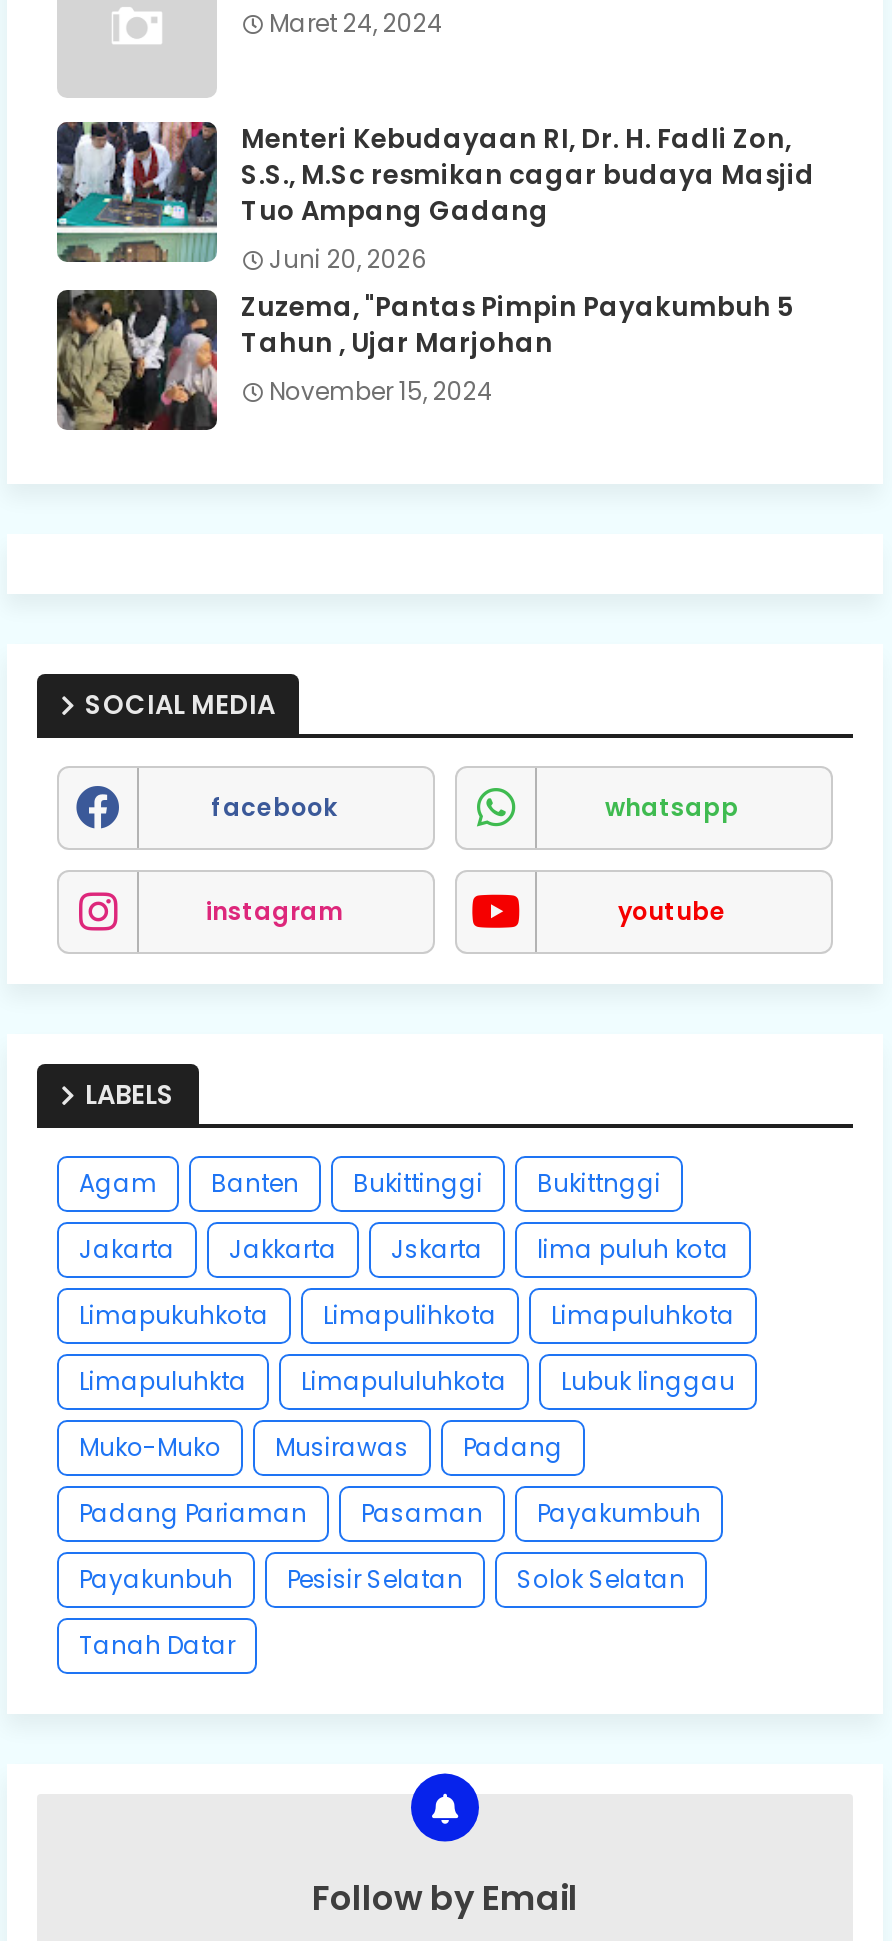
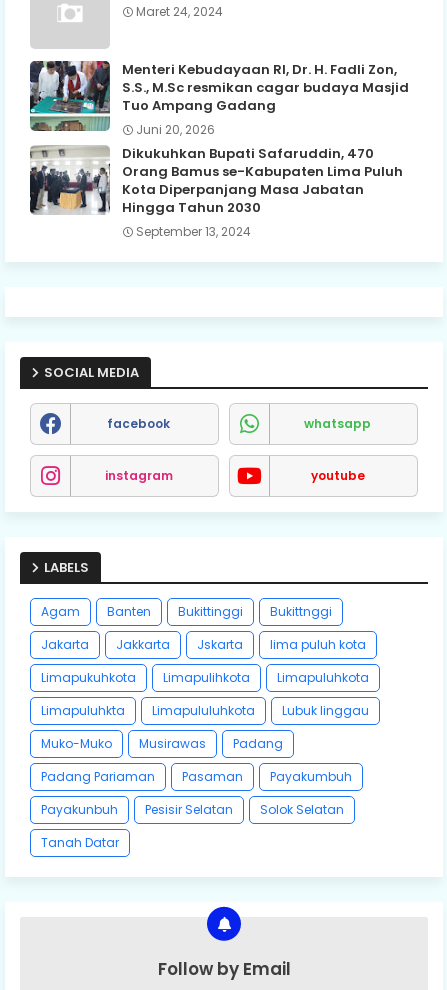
- [image]
- Zuzema, "Pantas Pimpin Payakumbuh 5
- Tahun , Ujar Marjohan
- November 15, 2024
+ [image]
+ Dikukuhkan Bupati Safaruddin, 470
+ Orang Bamus se-Kabupaten Lima Puluh
+ Kota Diperpanjang Masa Jabatan
+ Hingga Tahun 2030
+ September 13, 2024
